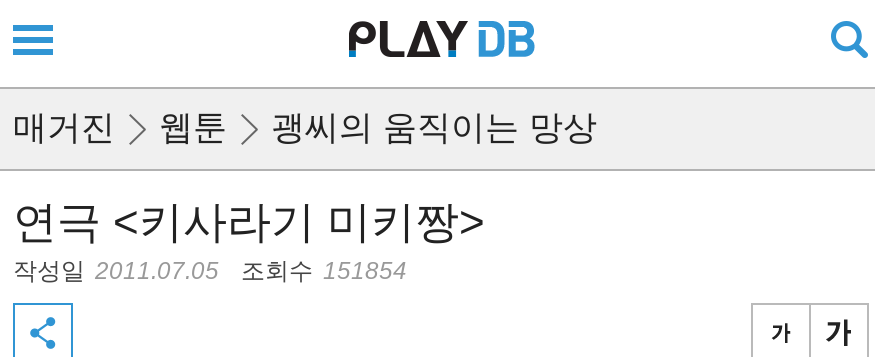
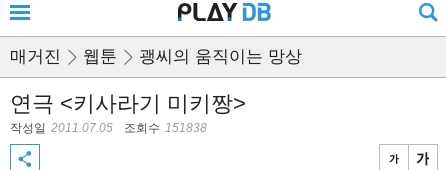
- 작성일 2011.07.05 조회수 151854
+ 작성일 2011.07.05 조회수 151838
